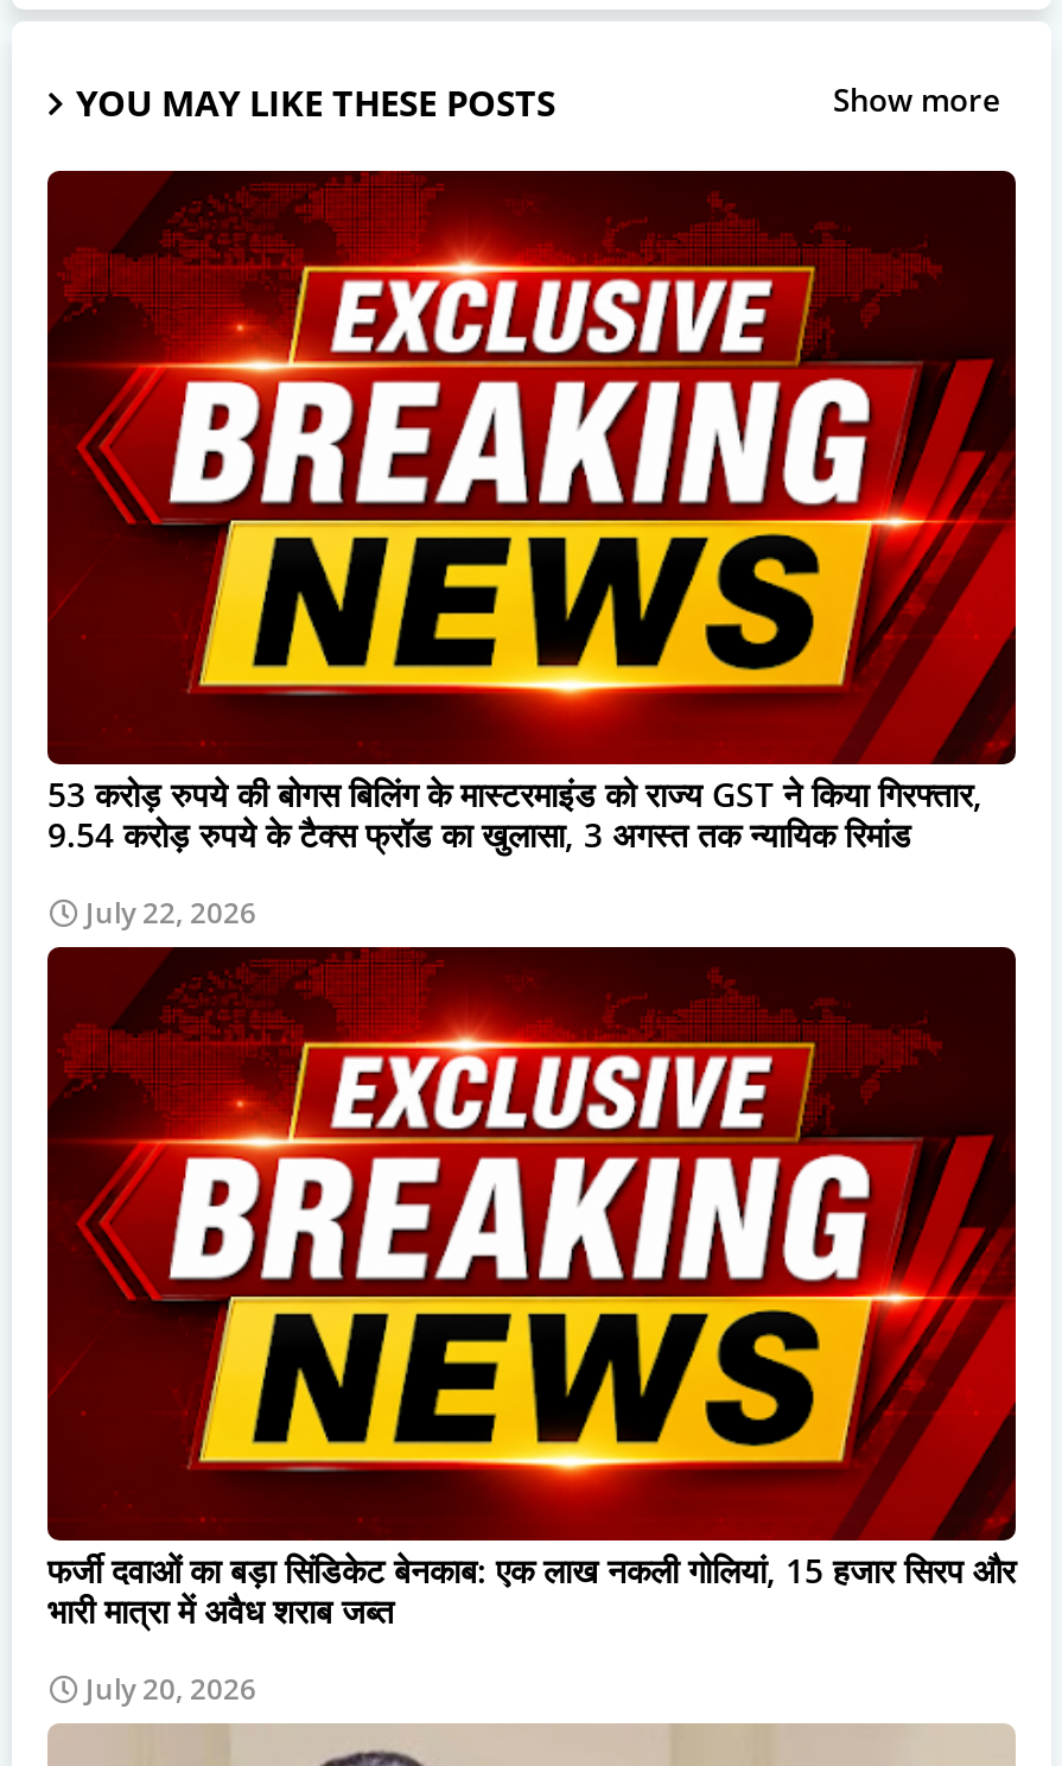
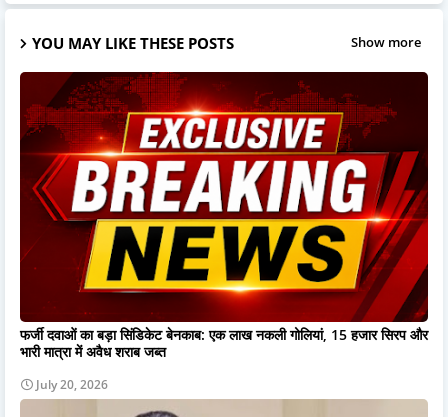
- 53 करोड़ रुपये की बोगस बिलिंग के मास्टरमाइंड को राज्य GST ने किया गिरफ्तार,
- 9.54 करोड़ रुपये के टैक्स फ्रॉड का खुलासा, 3 अगस्त तक न्यायिक रिमांड
- July 22, 2026
